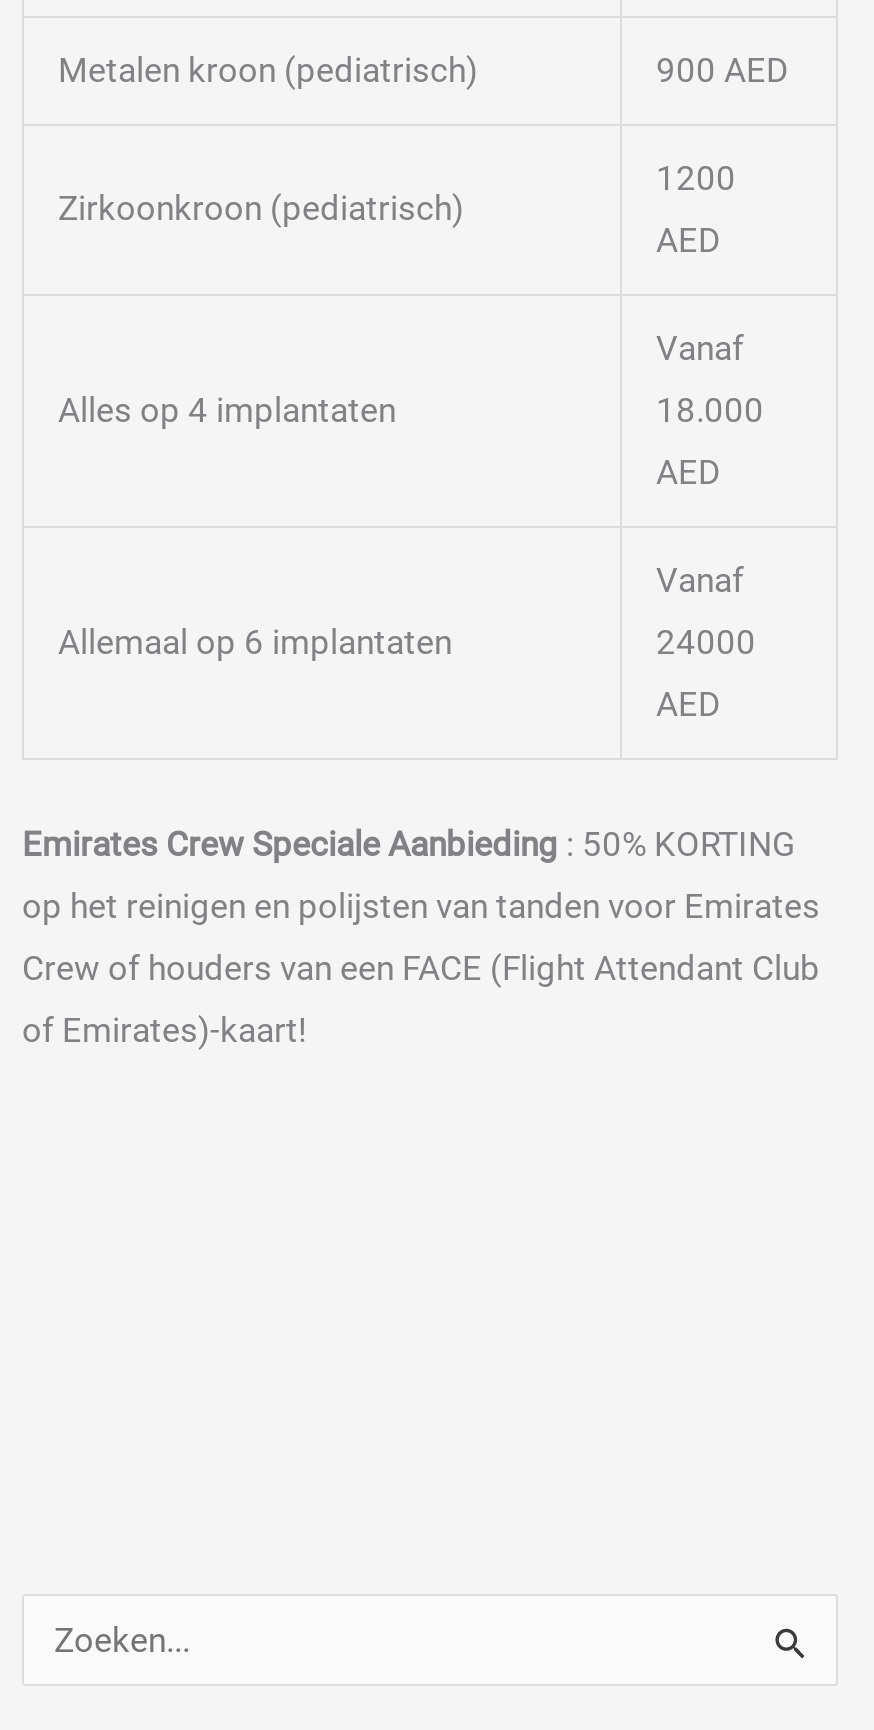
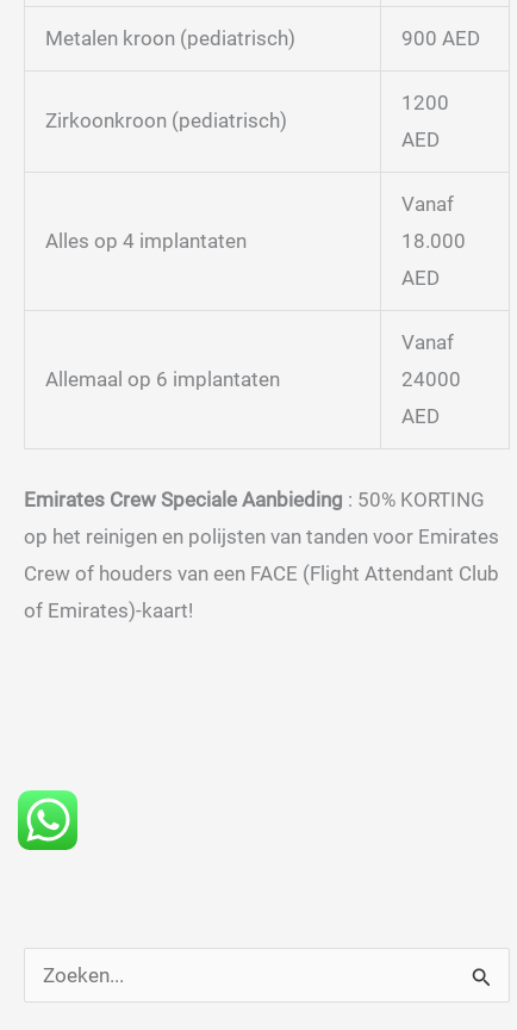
+ [image]
